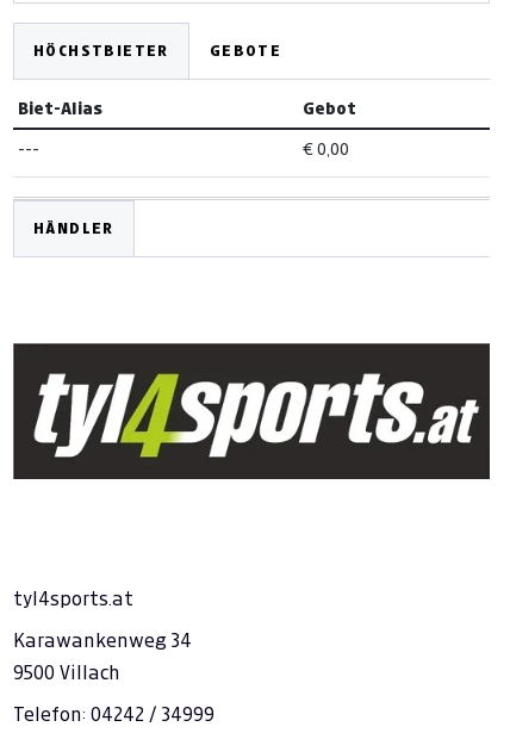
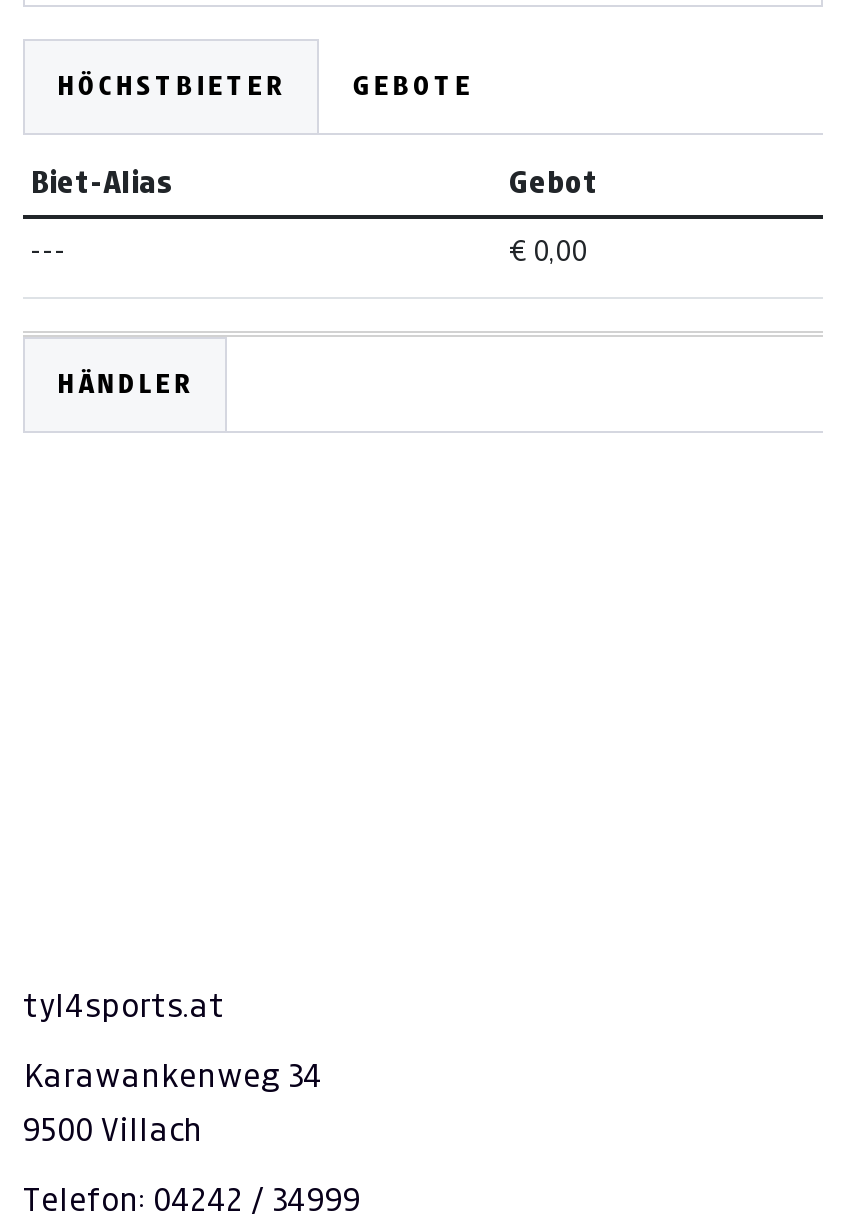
- [image]
